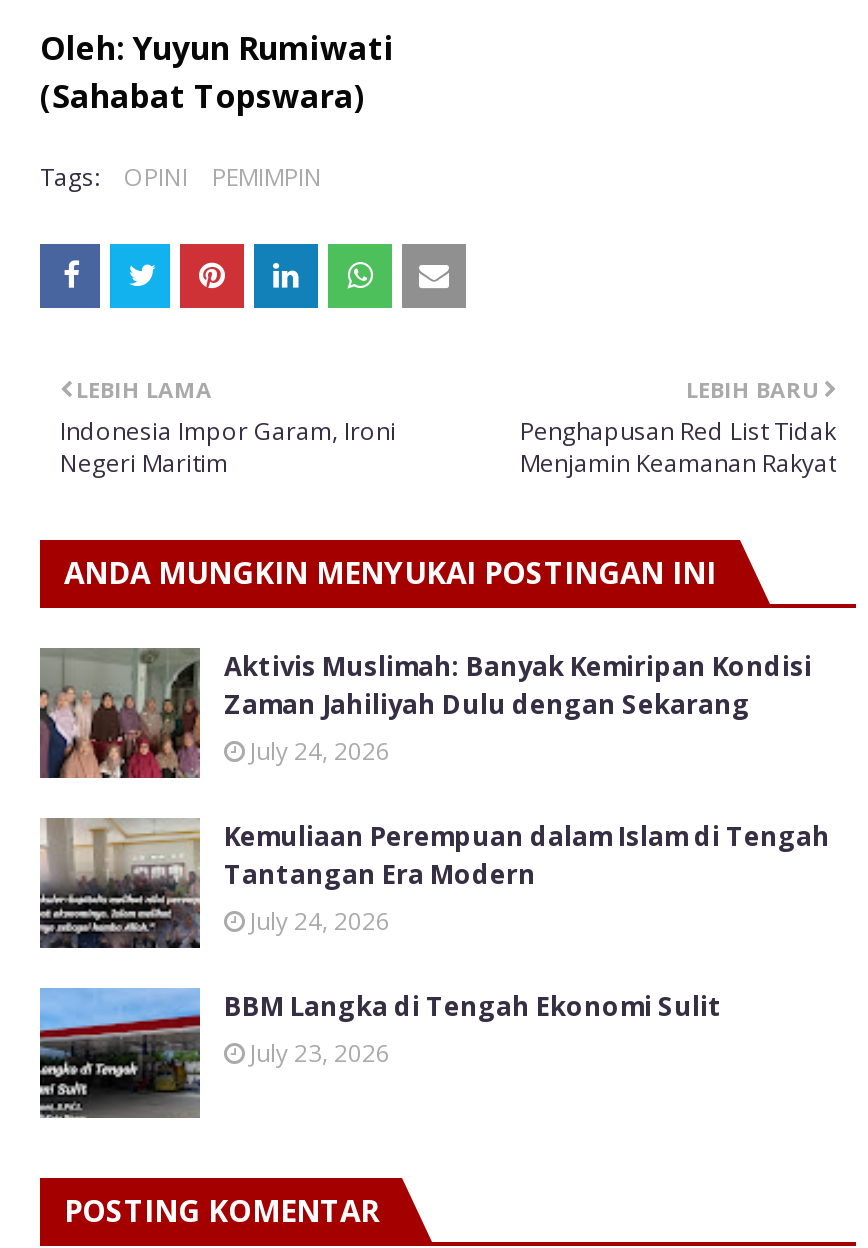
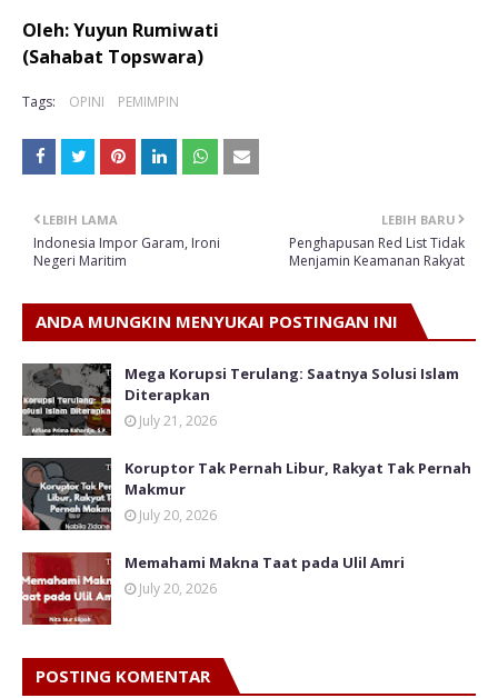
- [image]
- Aktivis Muslimah: Banyak Kemiripan Kondisi
- Zaman Jahiliyah Dulu dengan Sekarang
- July 24, 2026
+ [image]
+ Mega Korupsi Terulang: Saatnya Solusi Islam
+ Diterapkan
+ July 21, 2026

- [image]
- Kemuliaan Perempuan dalam Islam di Tengah
- Tantangan Era Modern
- July 24, 2026
+ [image]
+ Koruptor Tak Pernah Libur, Rakyat Tak Pernah
+ Makmur
+ July 20, 2026

- [image]
- BBM Langka di Tengah Ekonomi Sulit
- July 23, 2026
+ [image]
+ Memahami Makna Taat pada Ulil Amri
+ July 20, 2026
